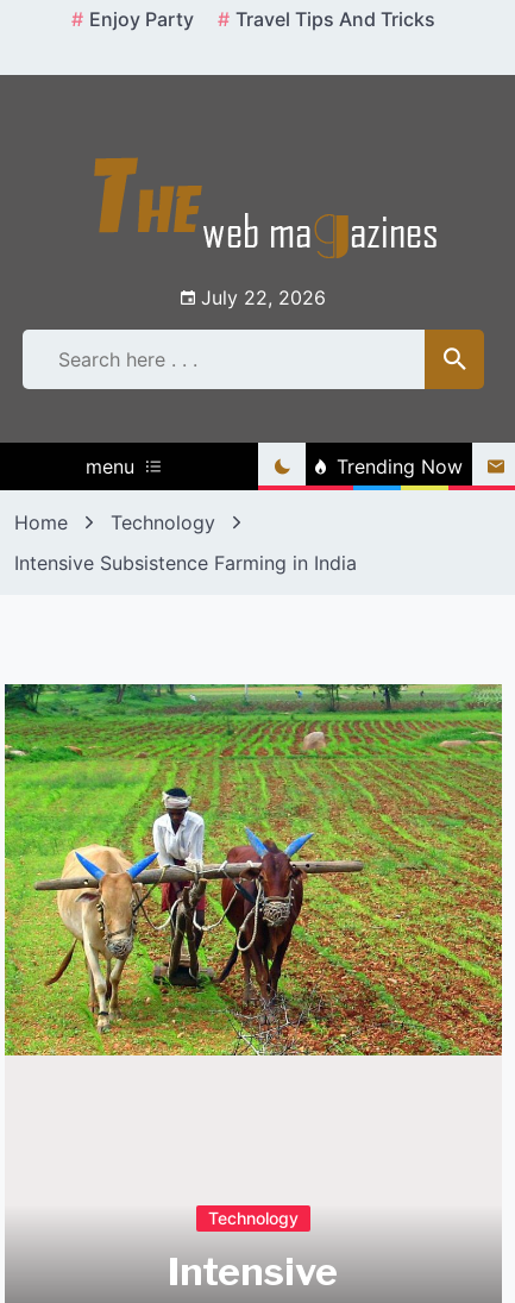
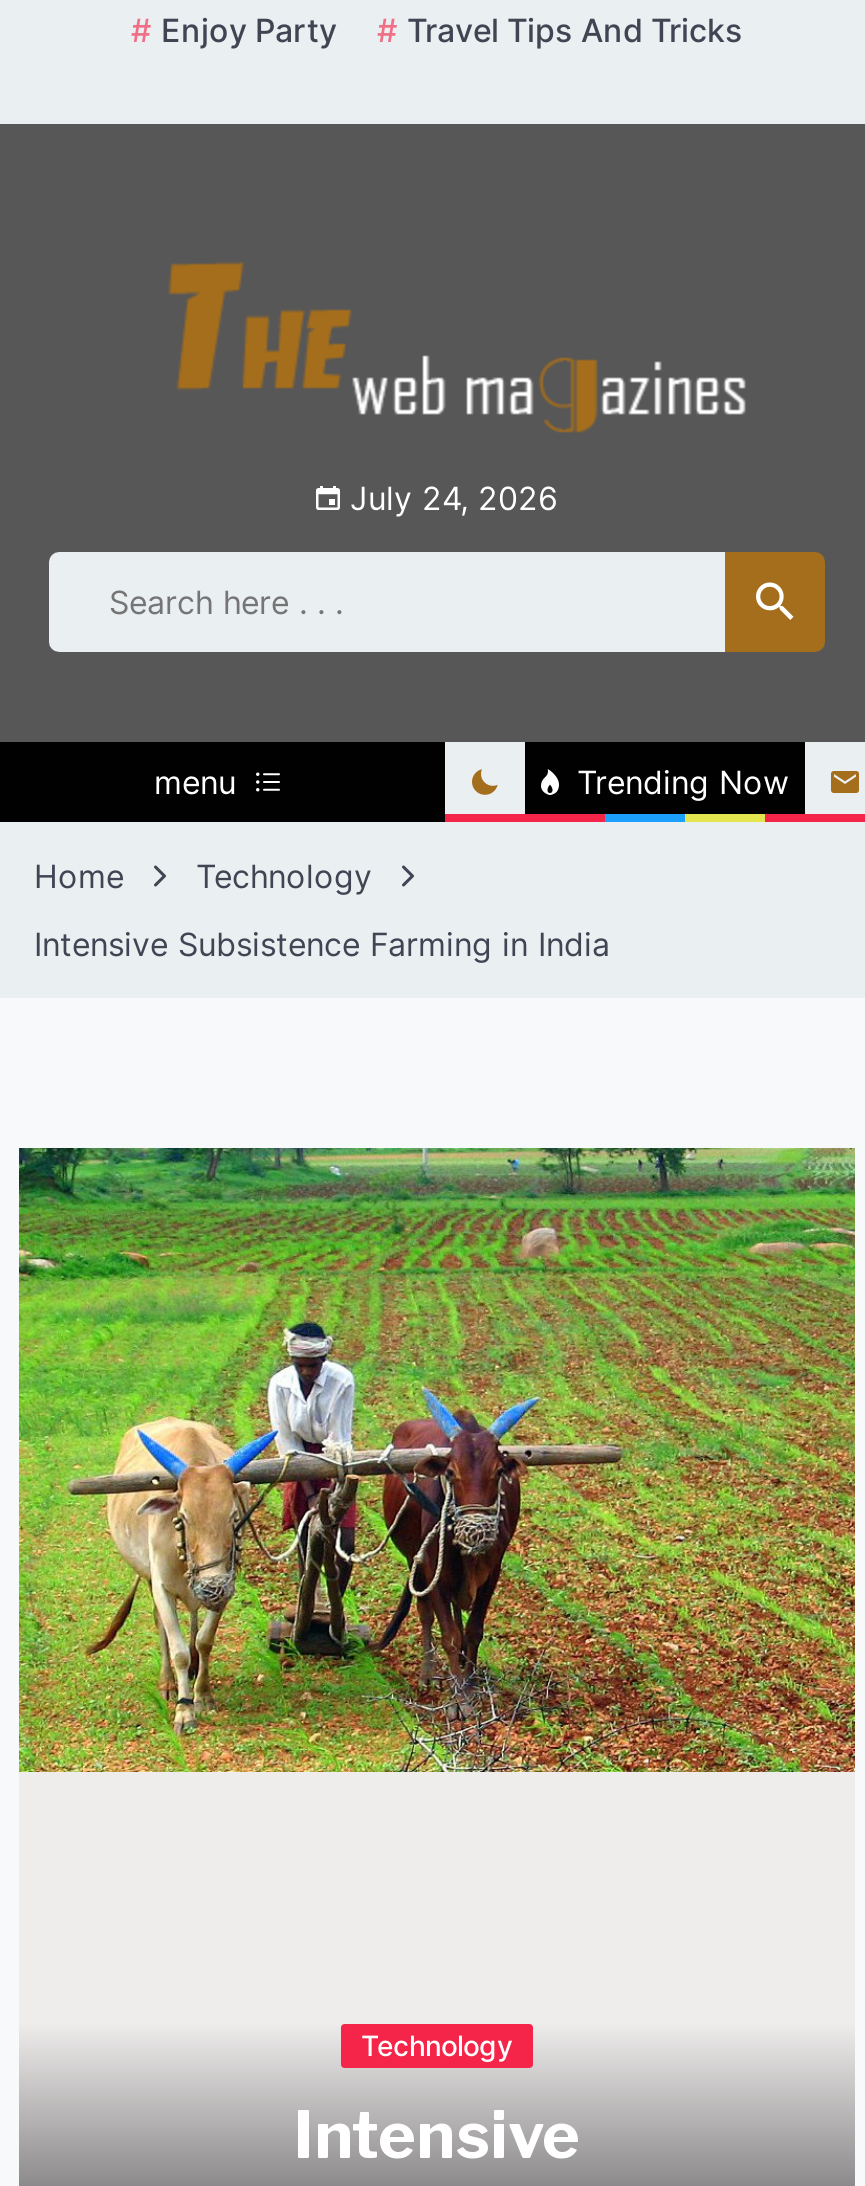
- July 22, 2026
+ July 24, 2026
